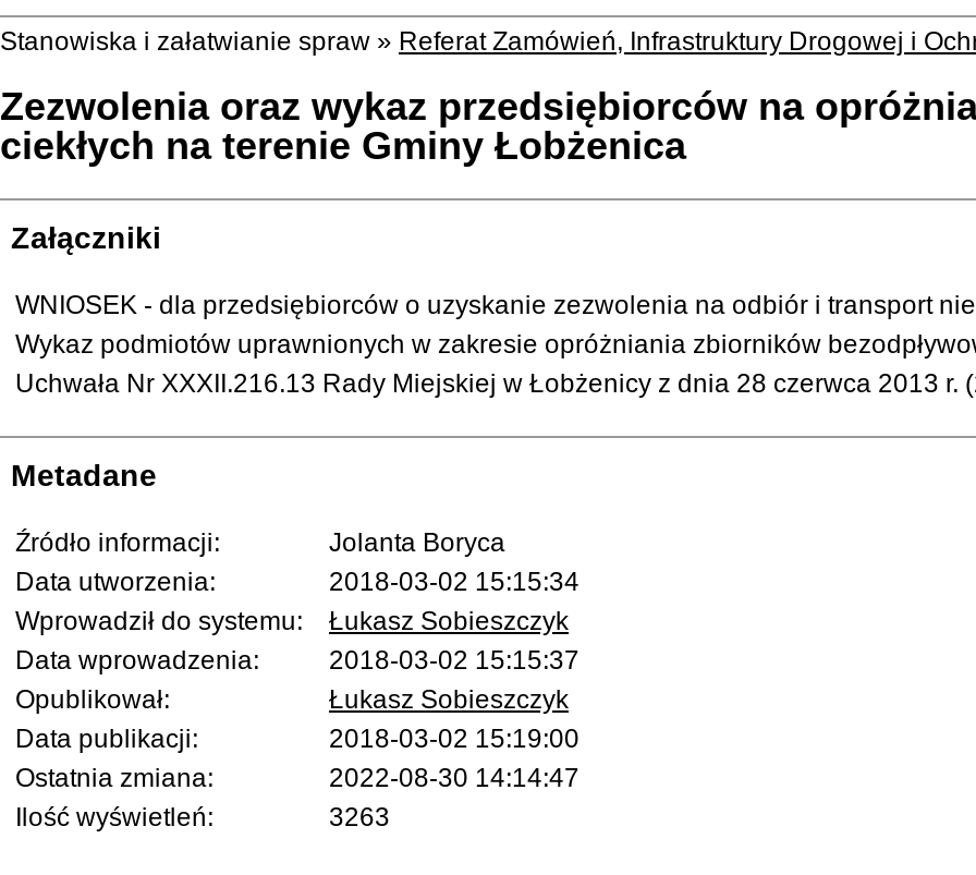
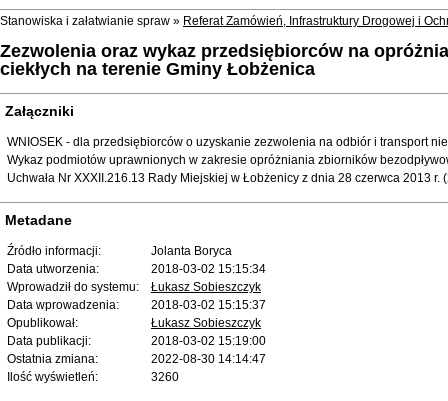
- 3263
+ 3260
